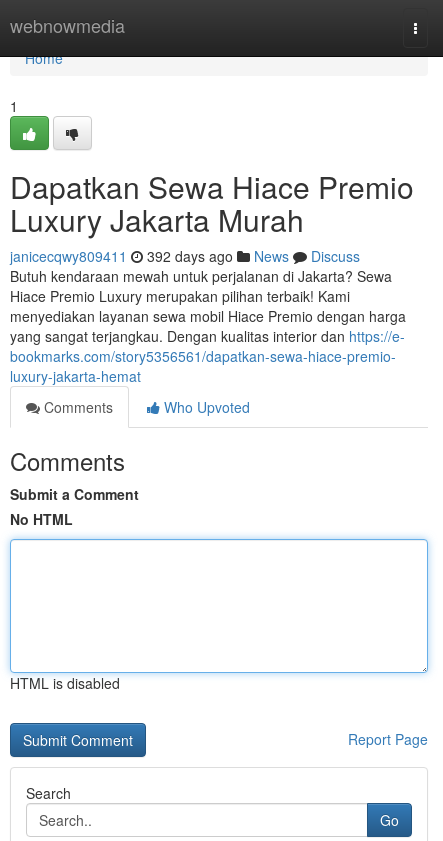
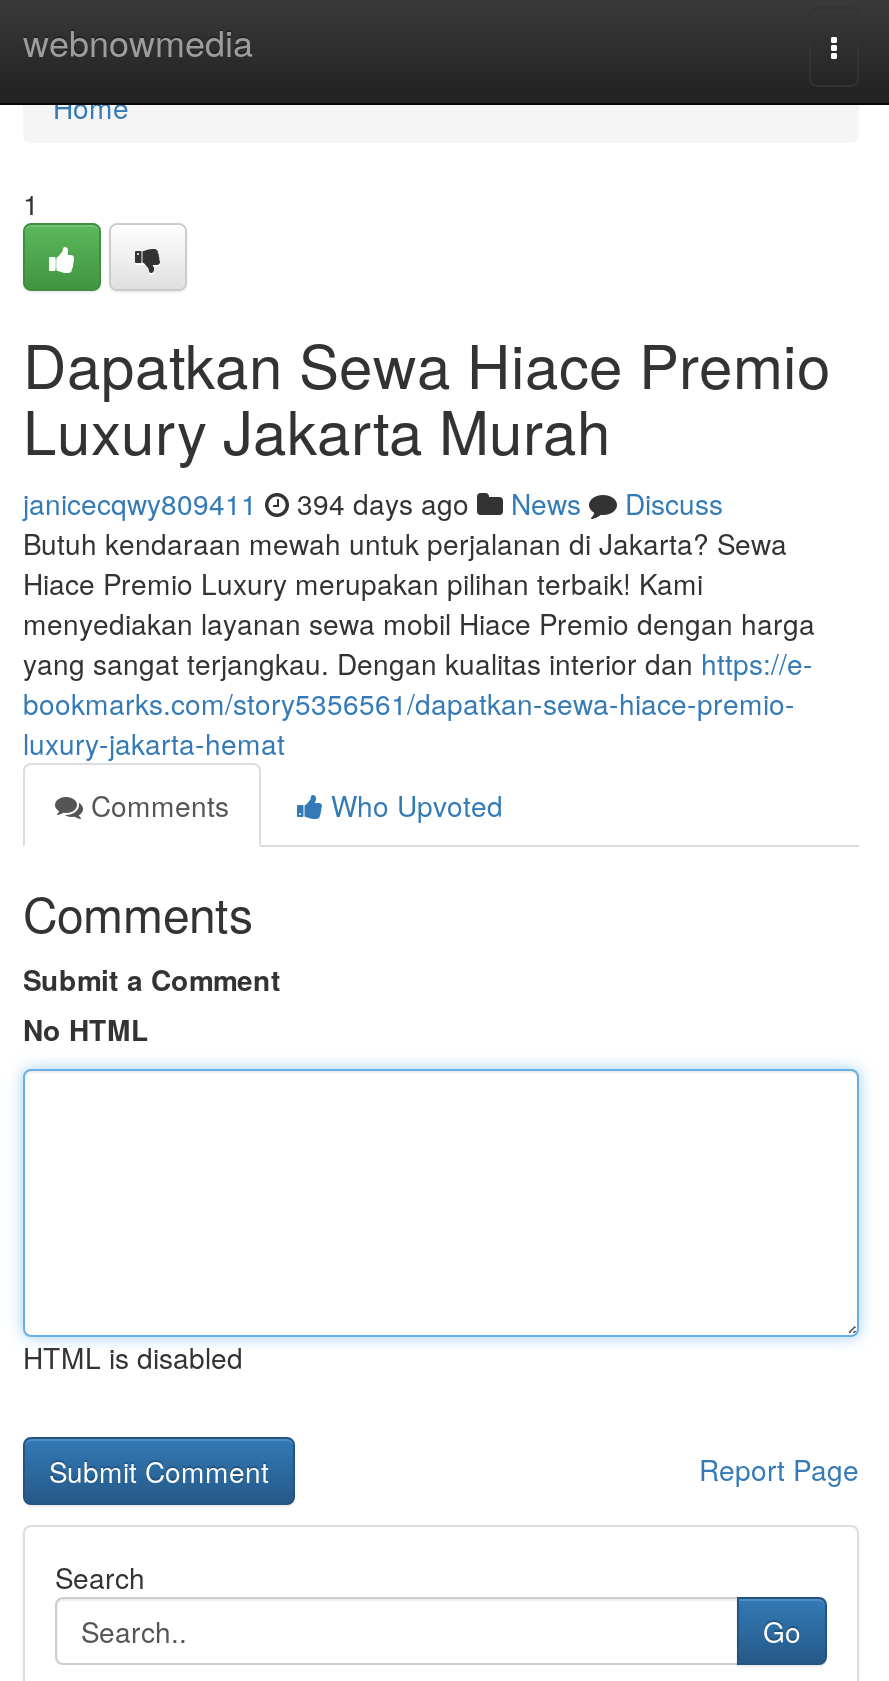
- janicecqwy809411 392 days ago News Discuss
+ janicecqwy809411 394 days ago News Discuss
